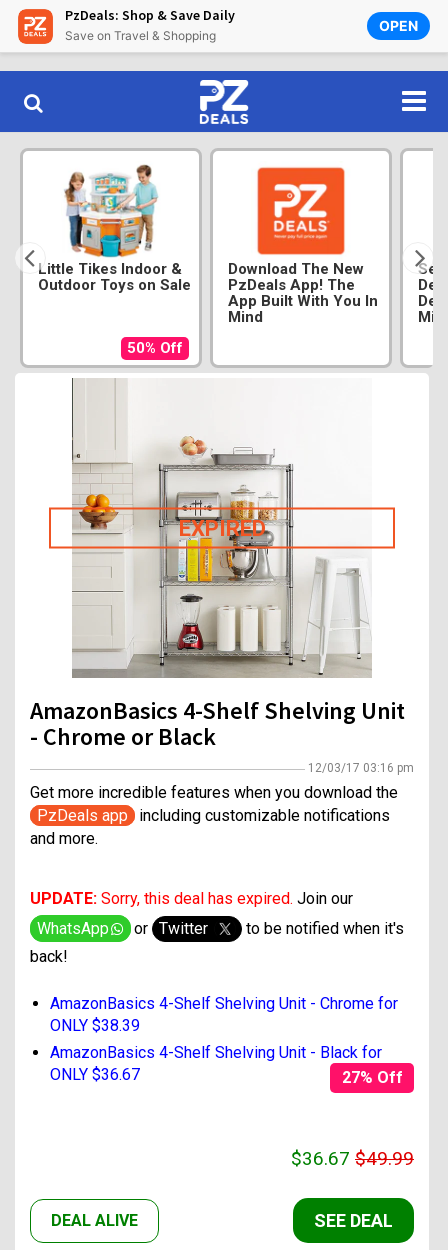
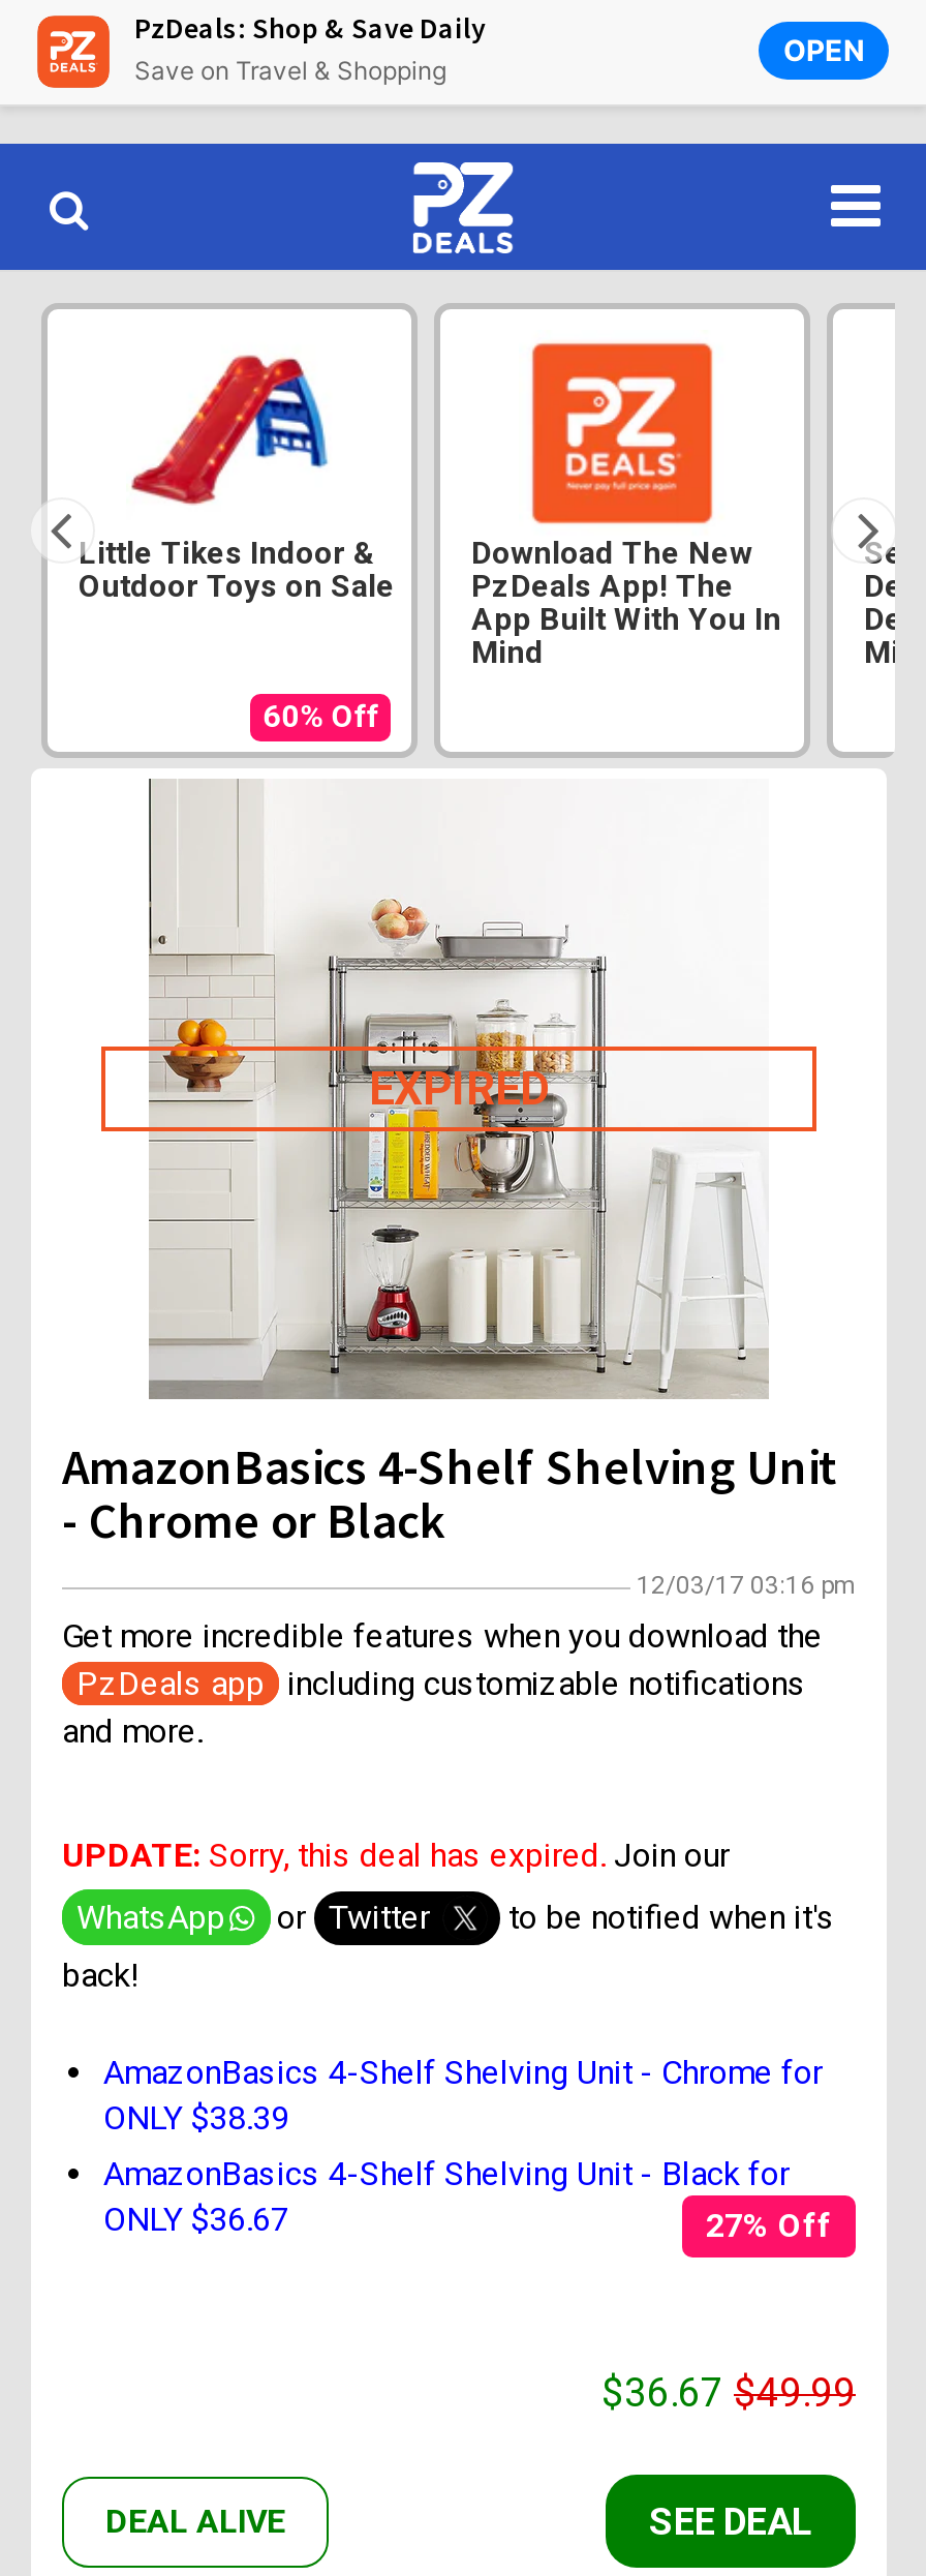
- [image]
+ [image]

- 50% Off
+ 60% Off
